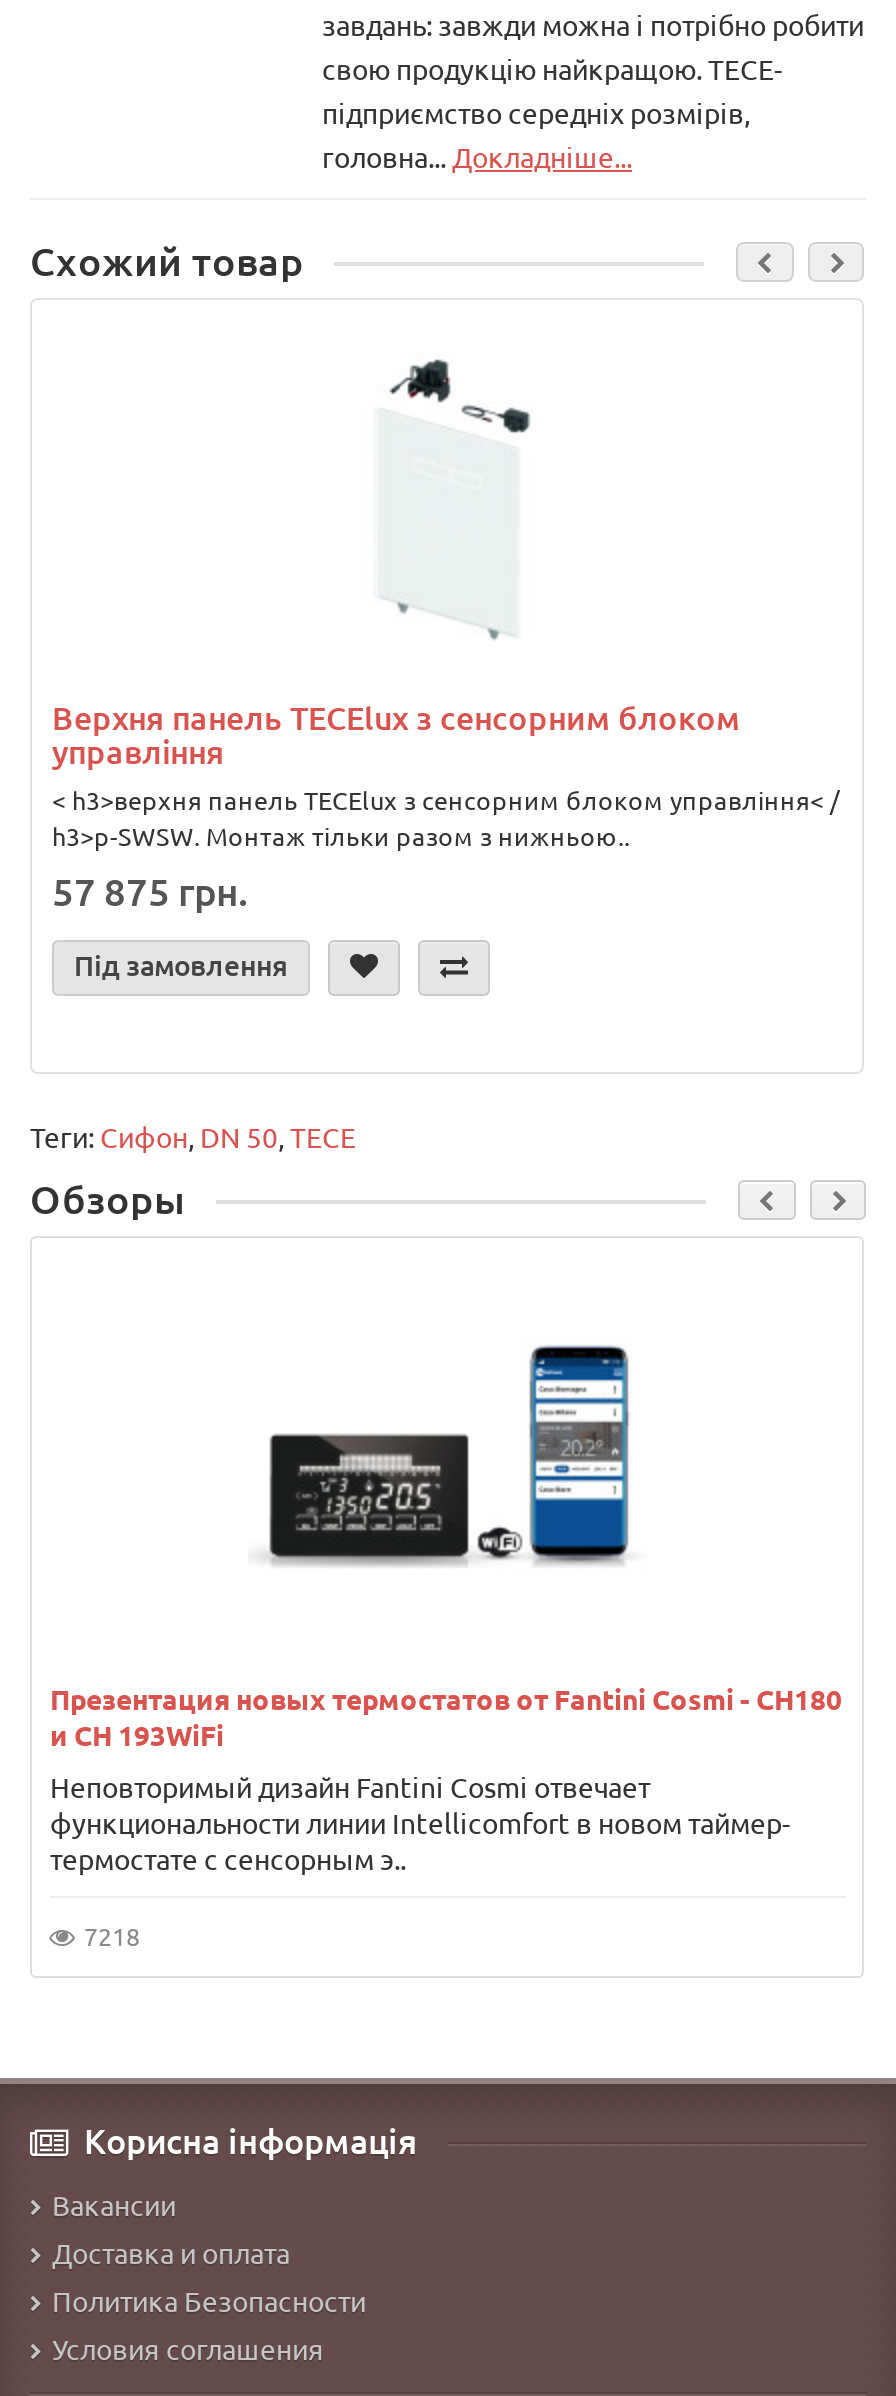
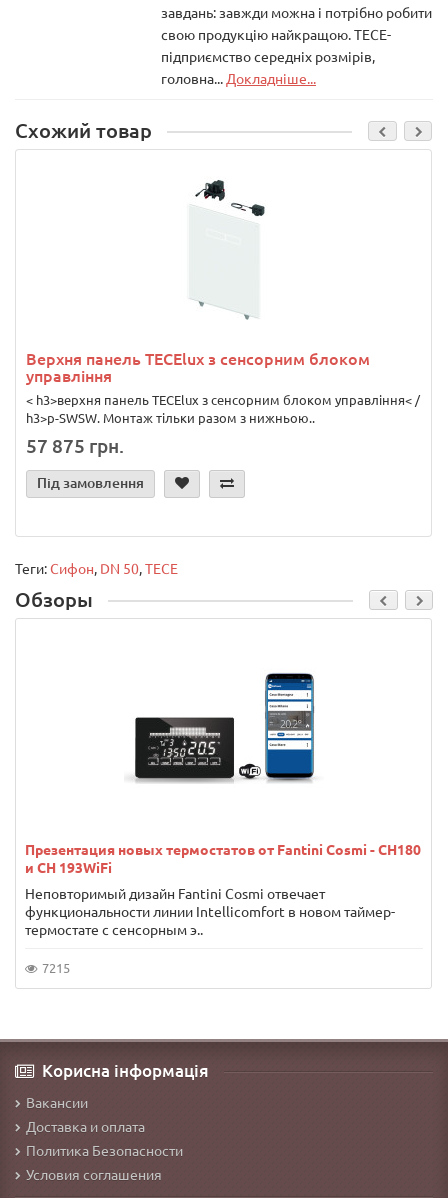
- 7218
+ 7215
